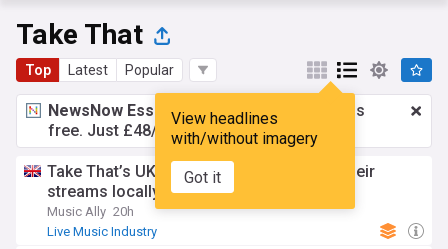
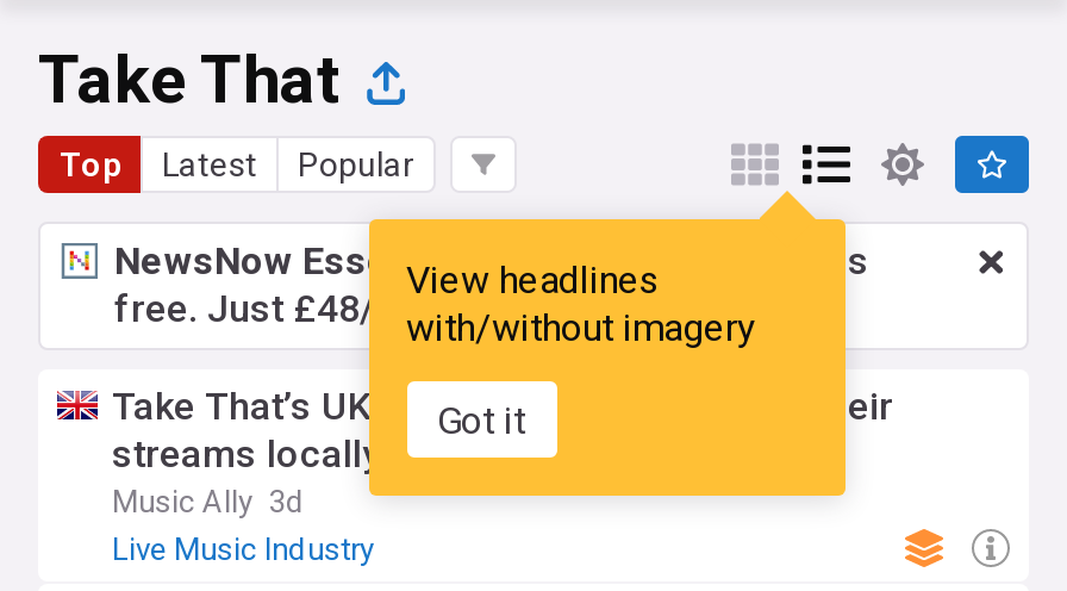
- Music Ally 20h
+ Music Ally 3d
